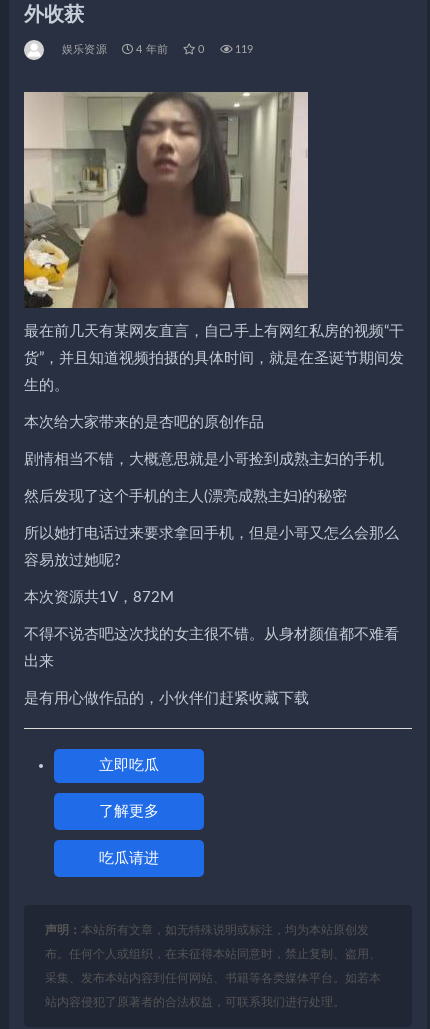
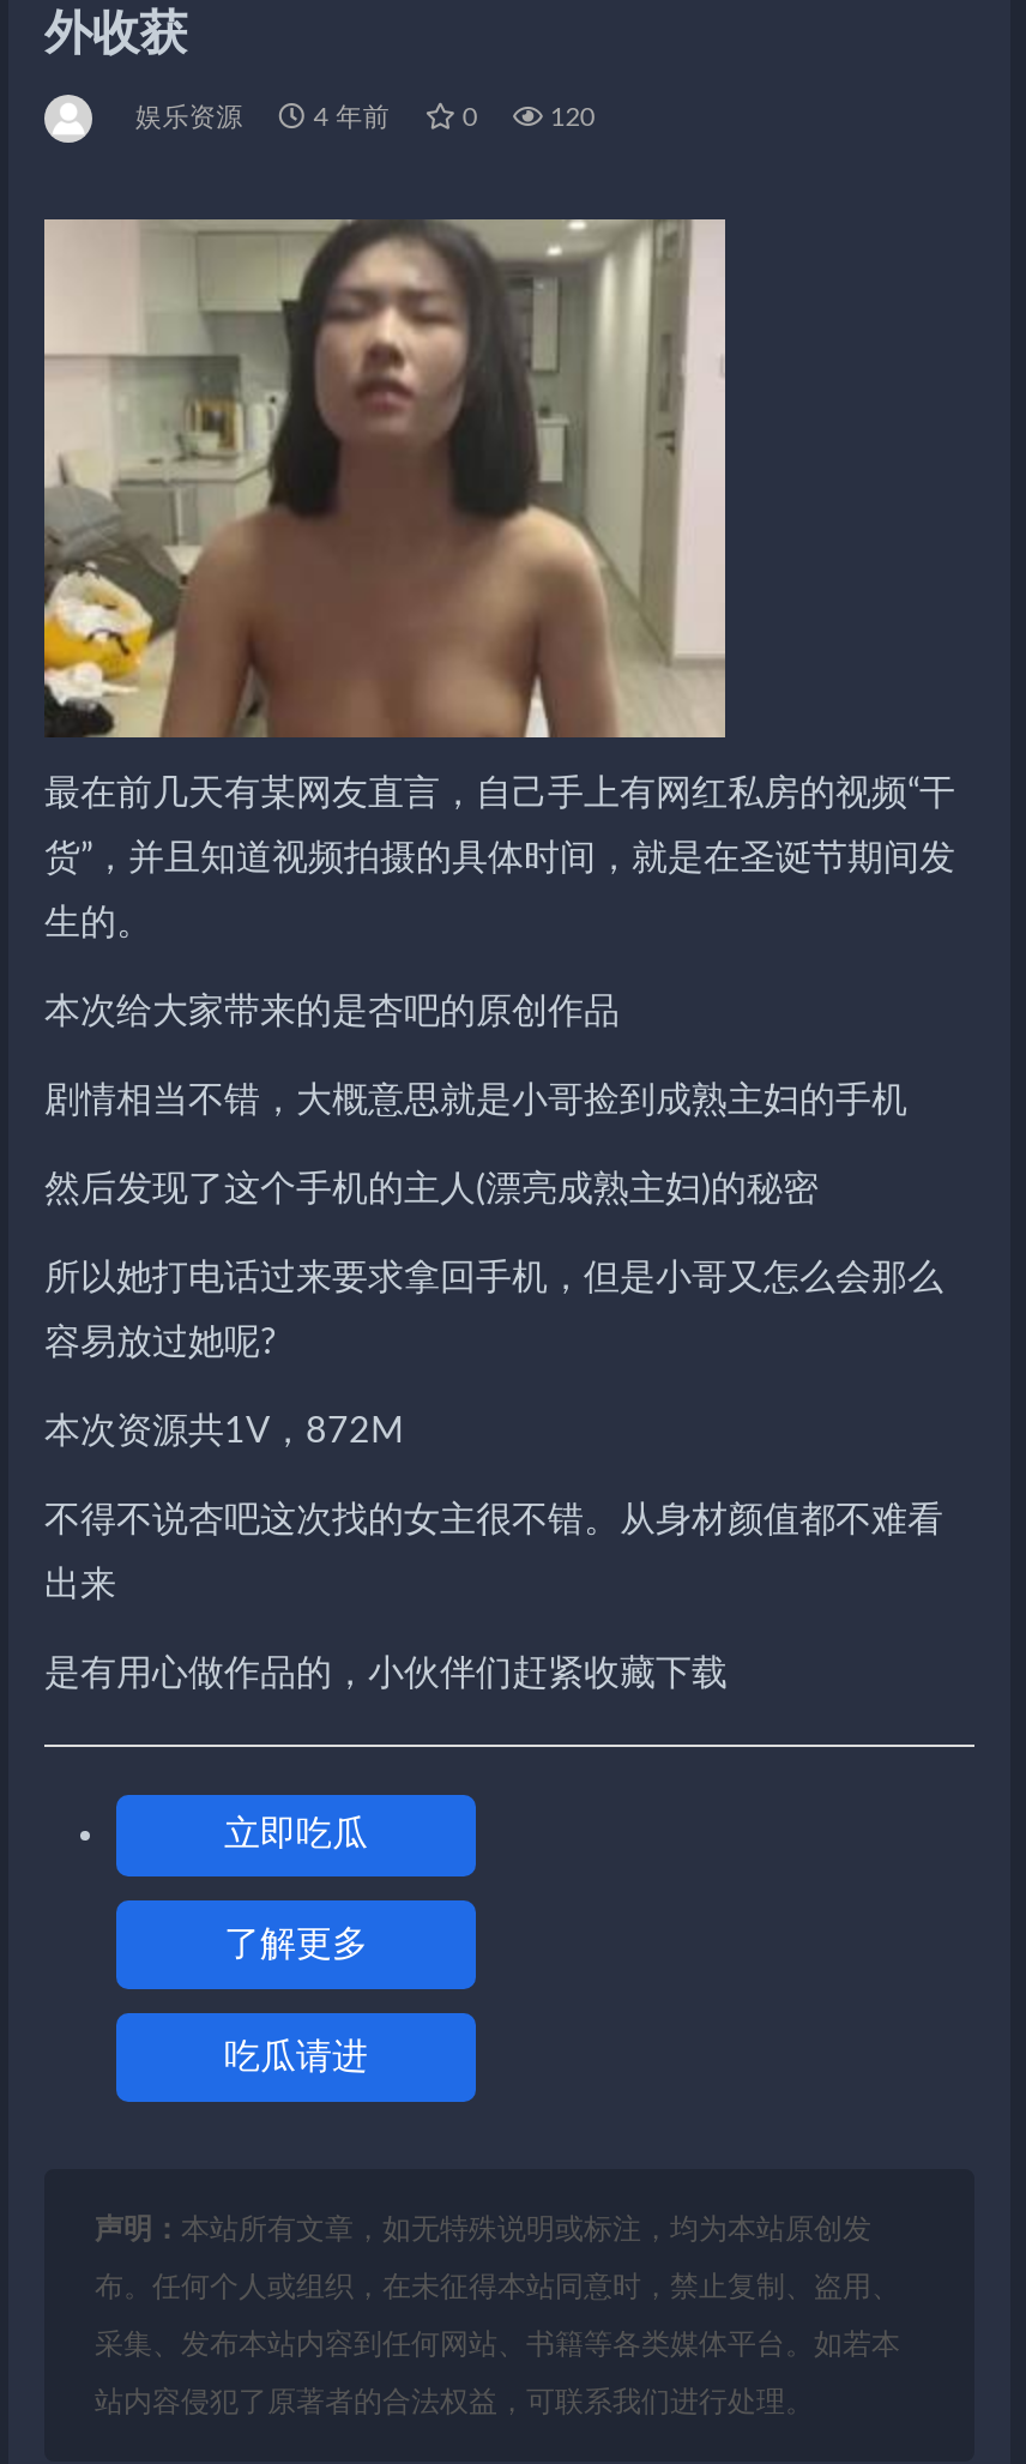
- 119
+ 120
